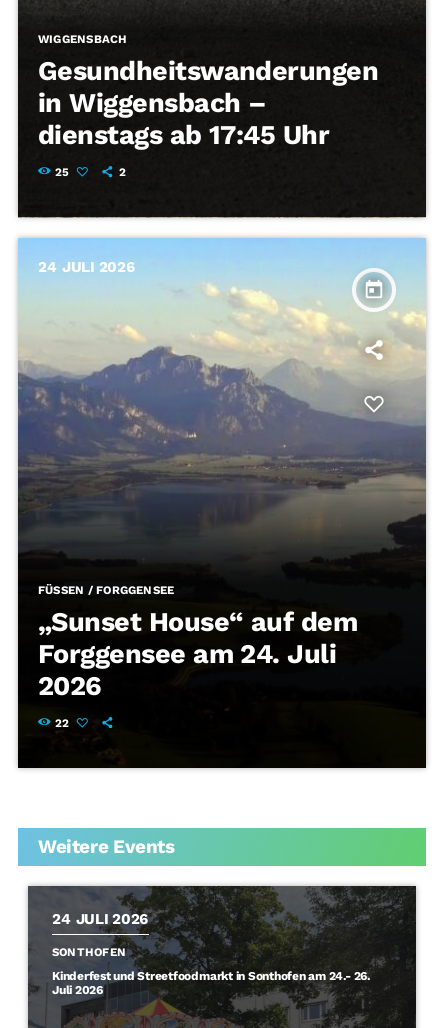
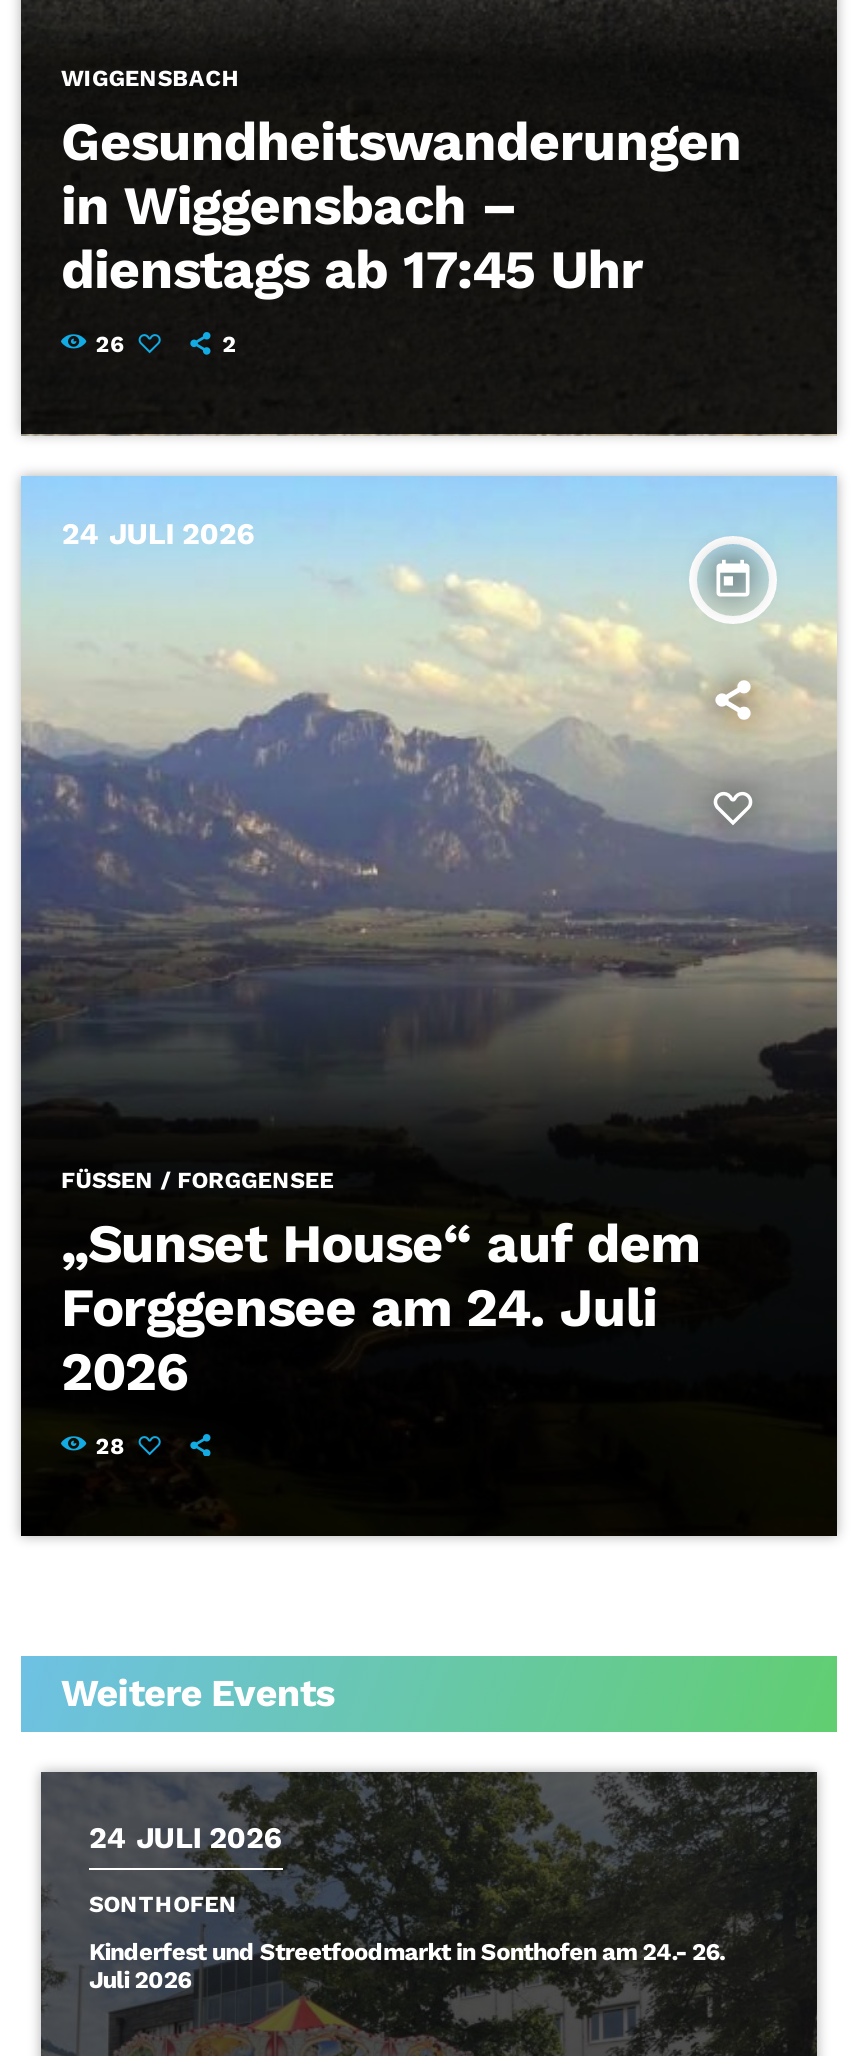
- 25
+ 26

- 22
+ 28
